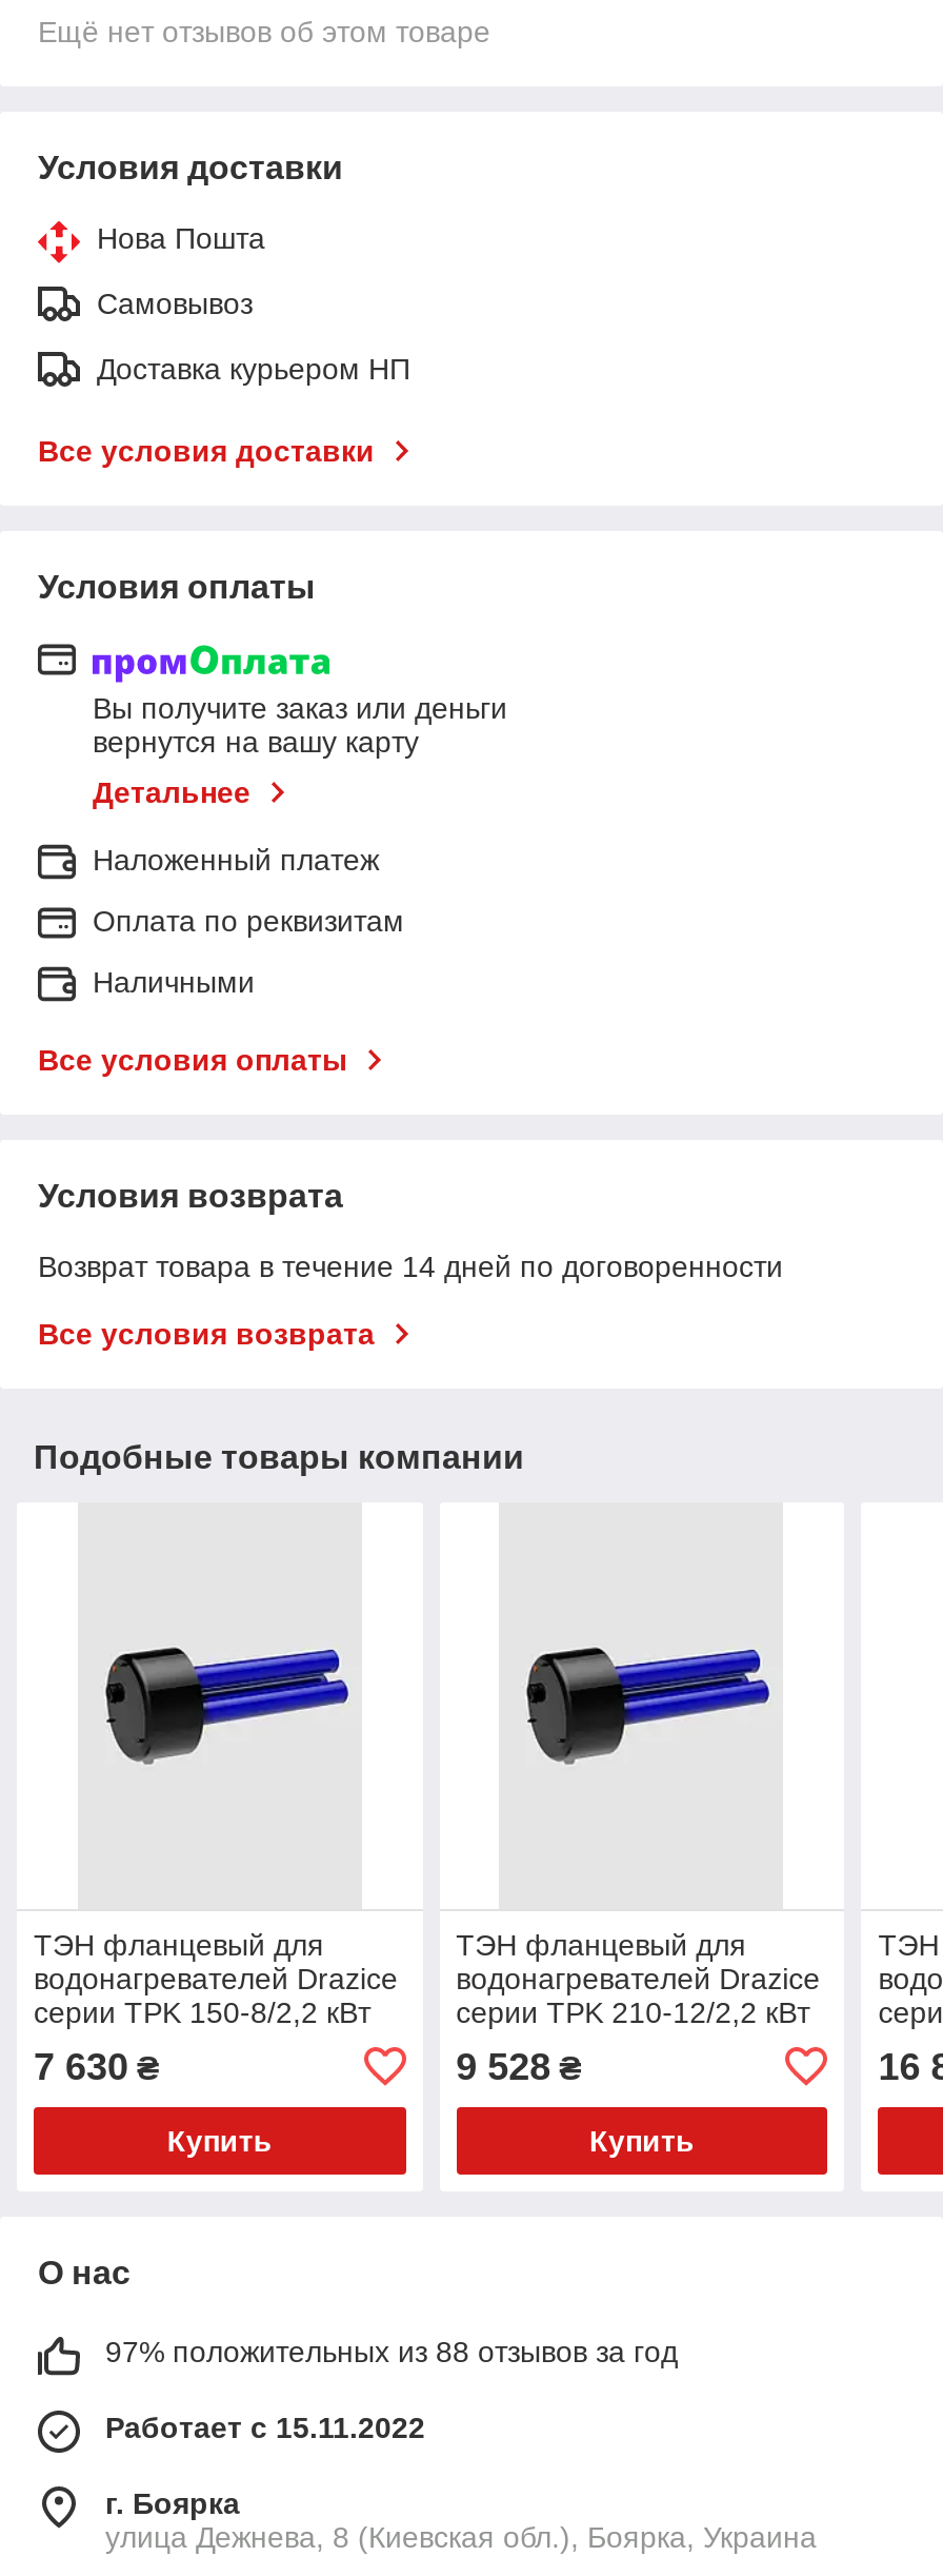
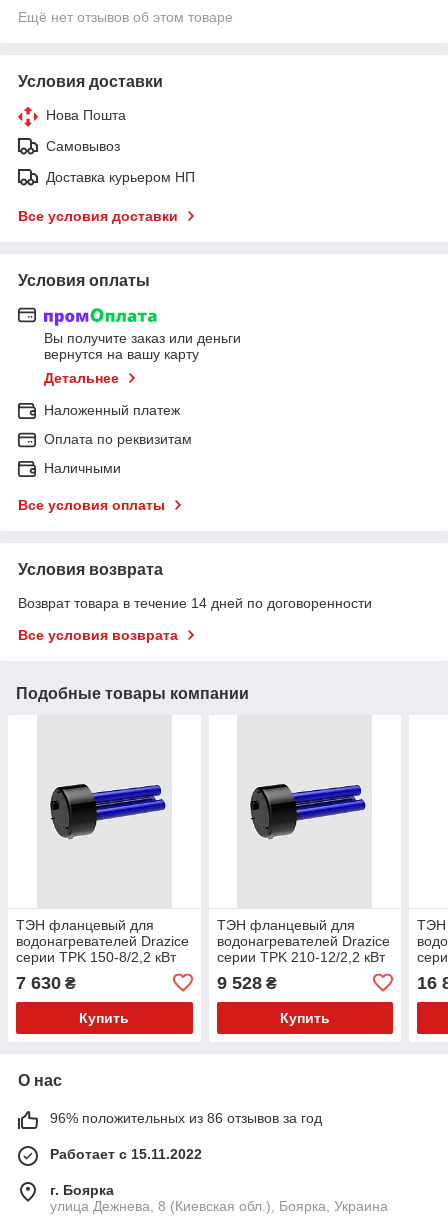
- 97% положительных из 88 отзывов за год
+ 96% положительных из 86 отзывов за год
